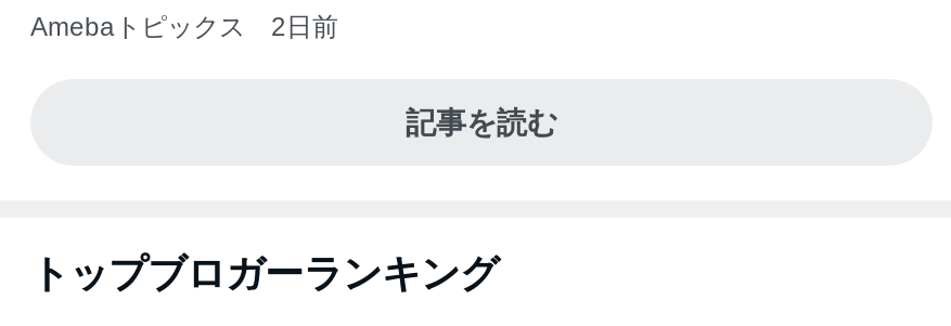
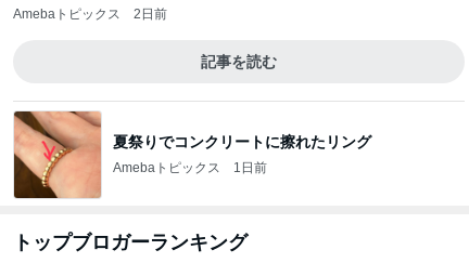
+ [image]
+ 夏祭りでコンクリートに擦れたリング
+ Amebaトピックス
+ 1日前
